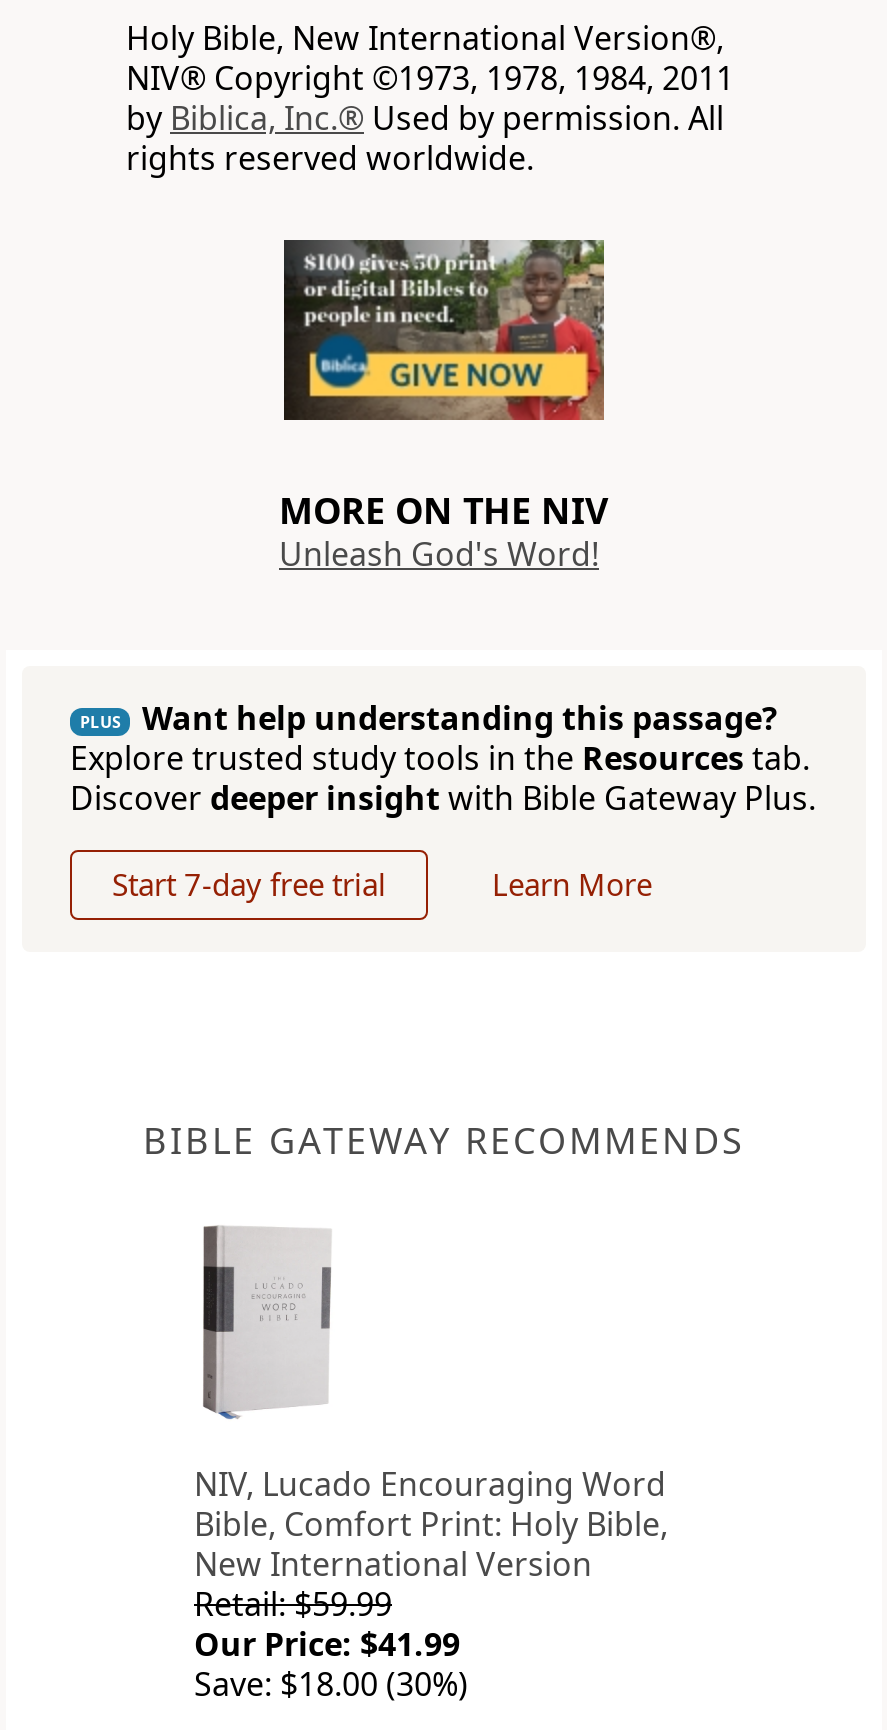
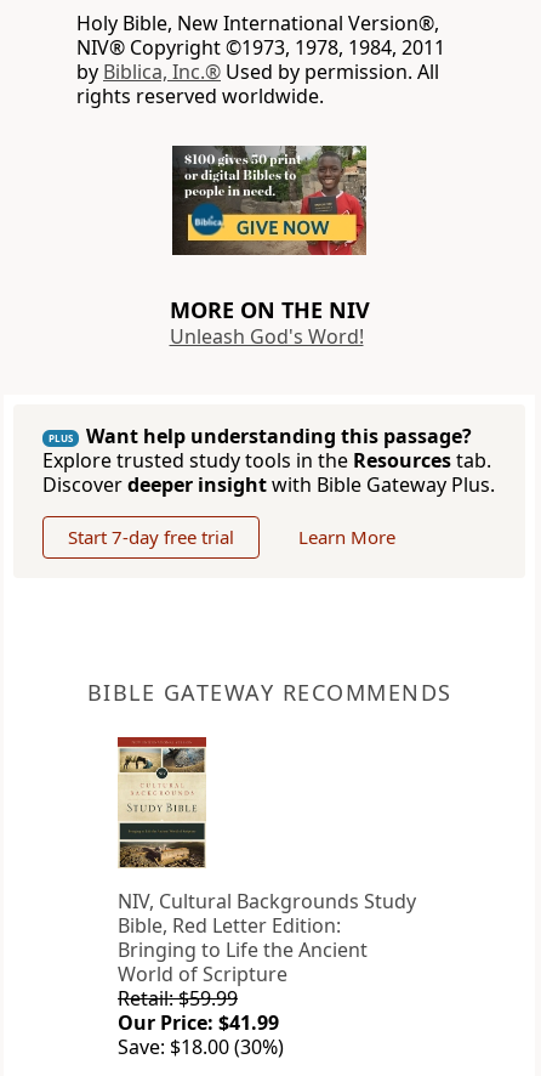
- [image]
- NIV, Lucado Encouraging Word
- Bible, Comfort Print: Holy Bible,
- New International Version
+ [image]
+ NIV, Cultural Backgrounds Study
+ Bible, Red Letter Edition:
+ Bringing to Life the Ancient
+ World of Scripture
